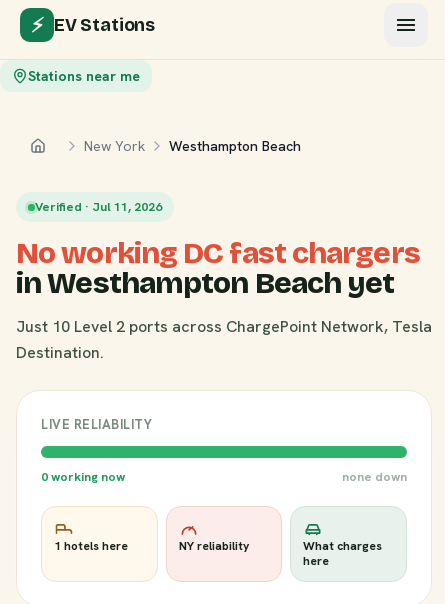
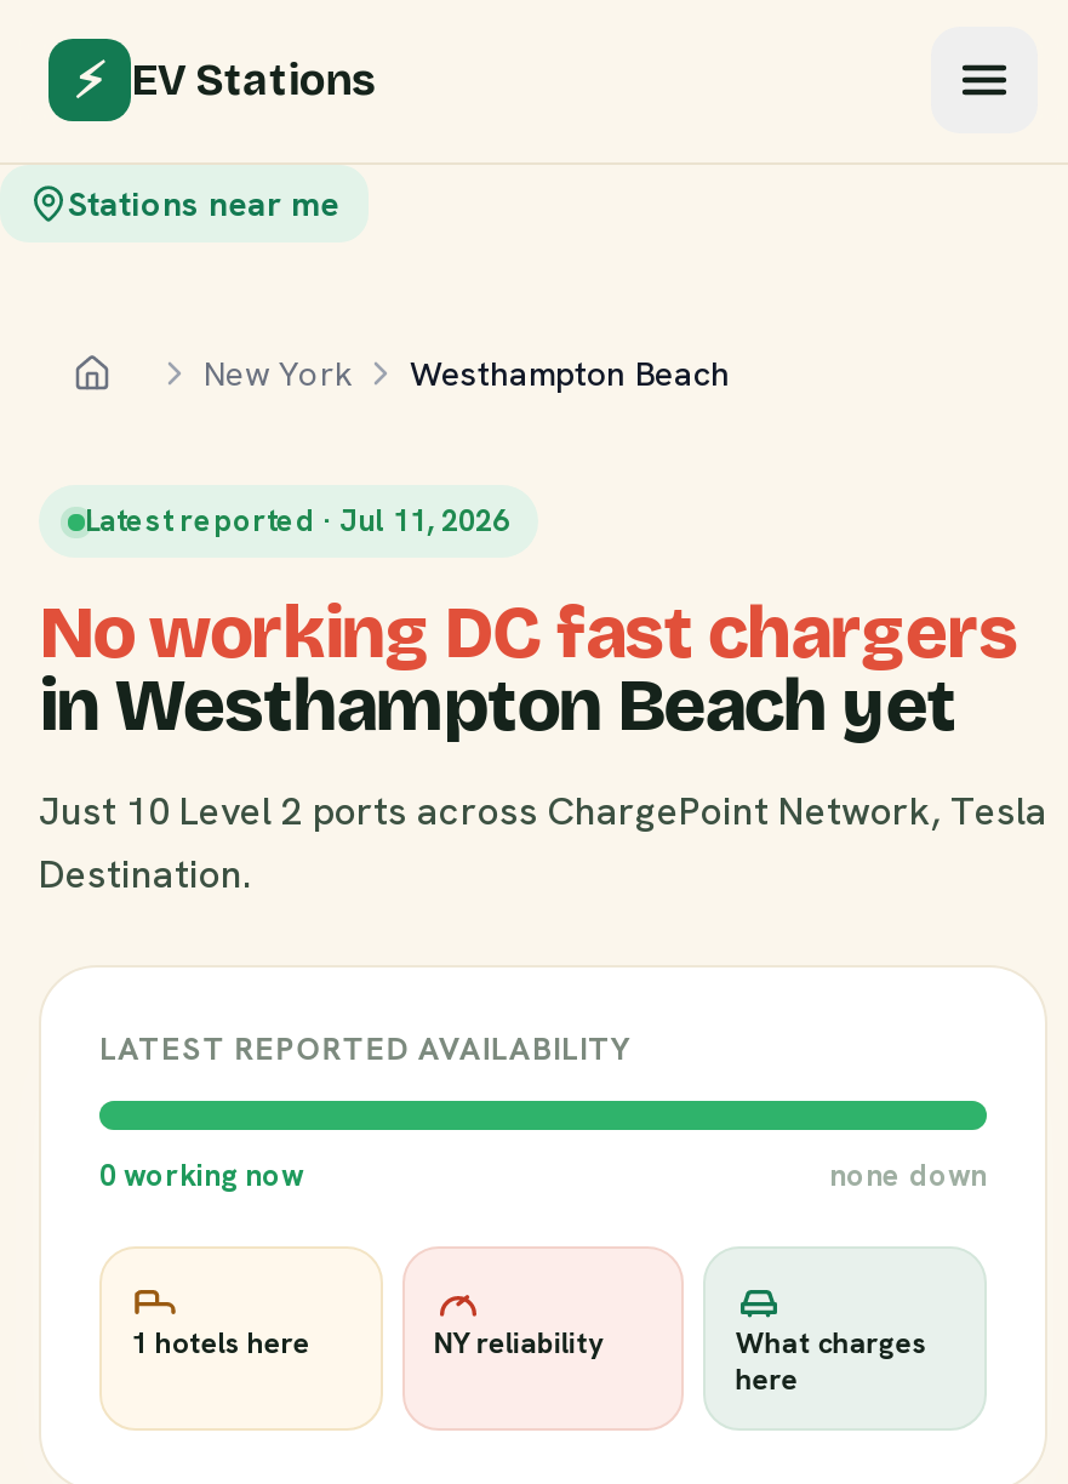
- Verified · Jul 11, 2026
+ Latest reported · Jul 11, 2026

- LIVE RELIABILITY
+ LATEST REPORTED AVAILABILITY
